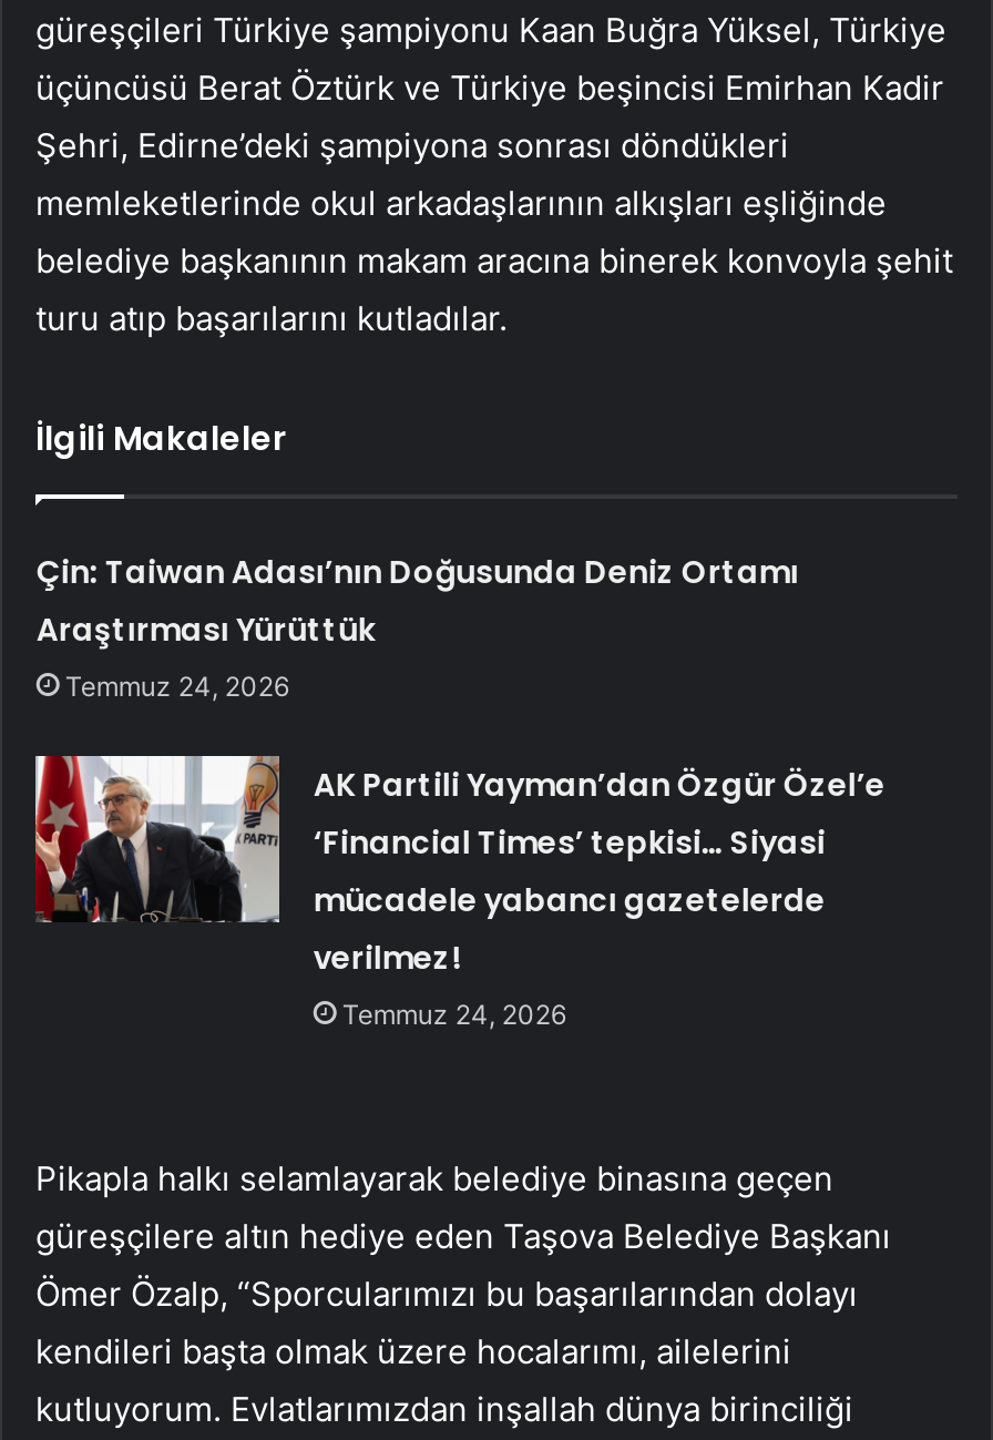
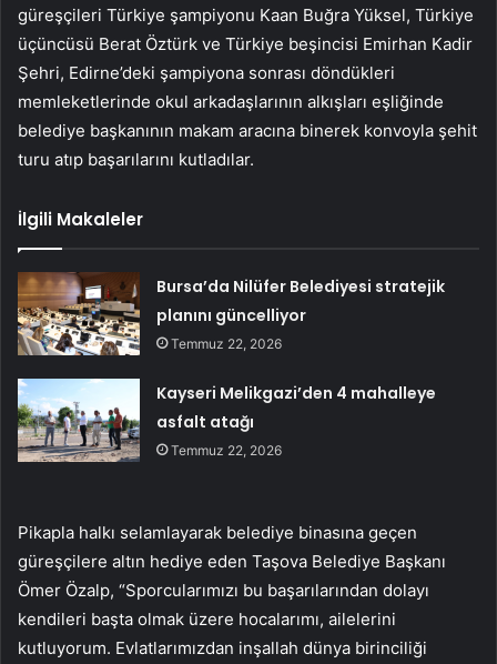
- Çin: Taiwan Adası’nın Doğusunda Deniz Ortamı
- Araştırması Yürüttük
- Temmuz 24, 2026
+ Bursa’da Nilüfer Belediyesi stratejik
+ planını güncelliyor
+ Temmuz 22, 2026

- [image]
- AK Partili Yayman’dan Özgür Özel’e
- ‘Financial Times’ tepkisi… Siyasi
- mücadele yabancı gazetelerde
- verilmez!
- Temmuz 24, 2026
+ [image]
+ Kayseri Melikgazi’den 4 mahalleye
+ asfalt atağı
+ Temmuz 22, 2026
